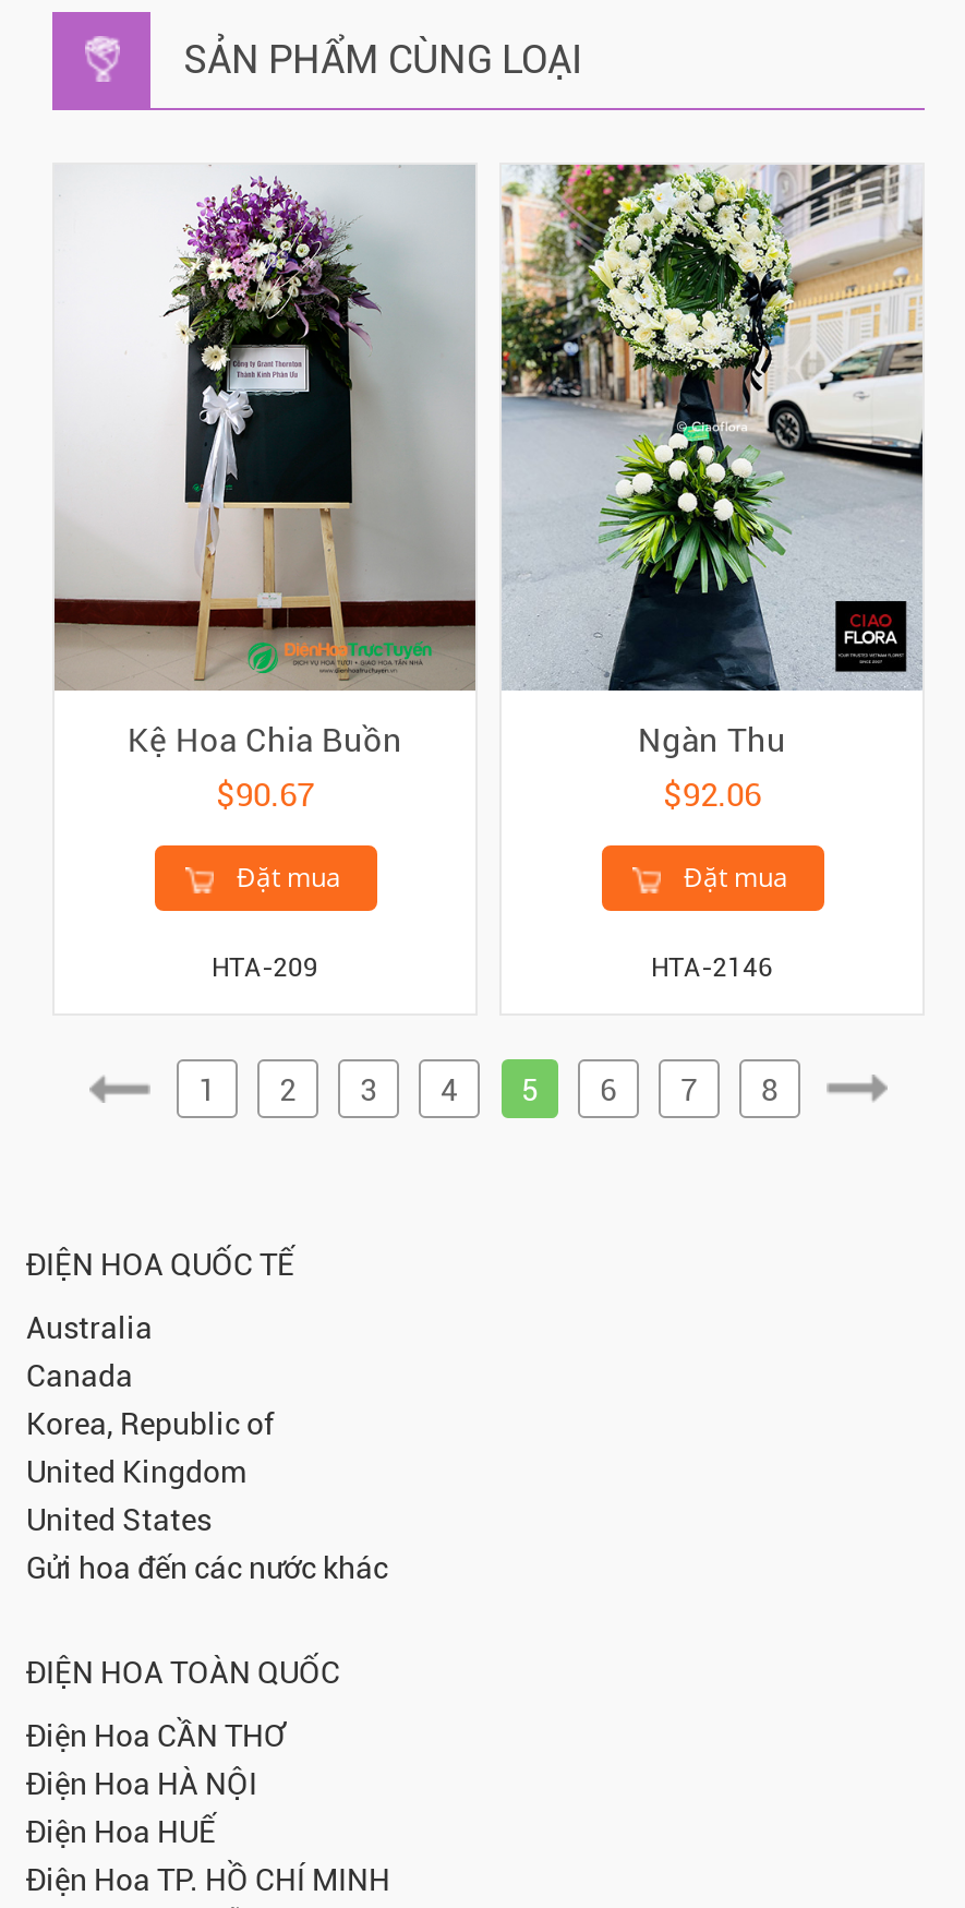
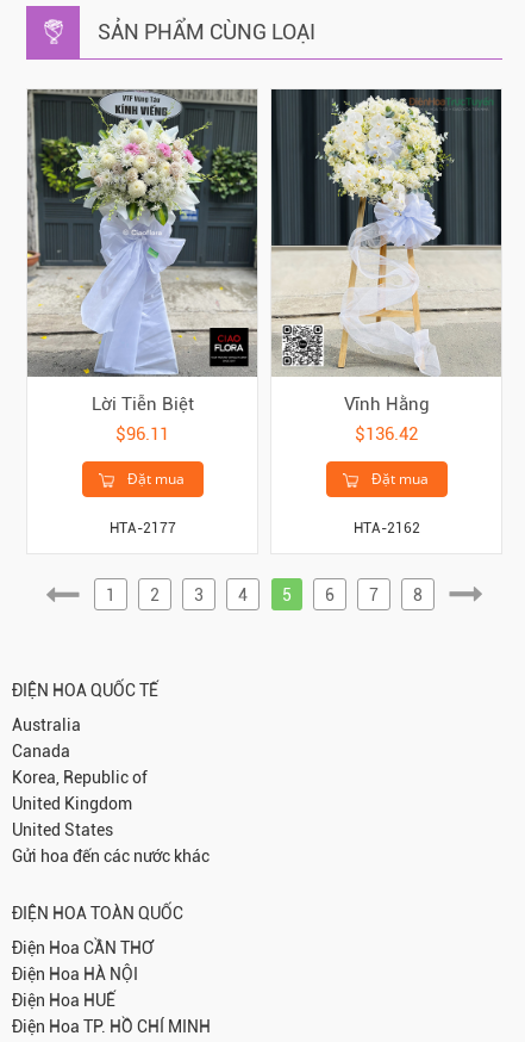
- [image]
- Kệ Hoa Chia Buồn
- $90.67
+ [image]
+ Lời Tiễn Biệt
+ $96.11

- [image]
- Ngàn Thu
- $92.06
+ [image]
+ Vĩnh Hằng
+ $136.42

- HTA-209
+ HTA-2177

- HTA-2146
+ HTA-2162
